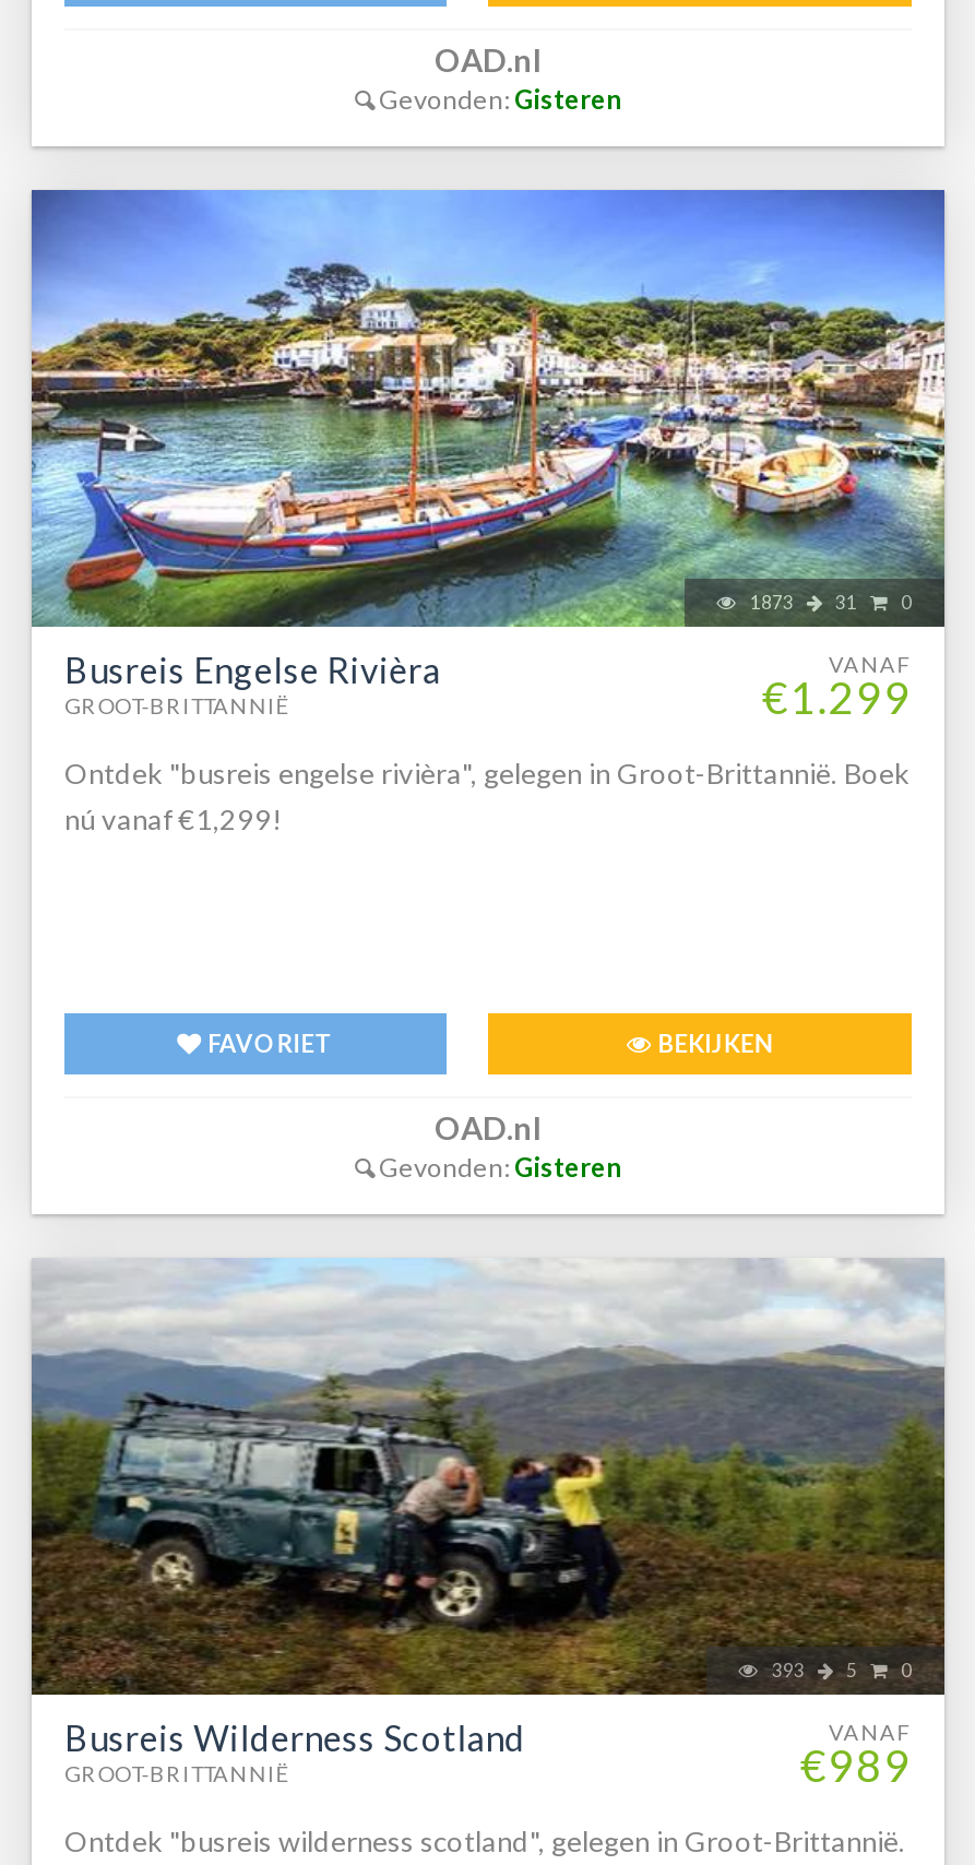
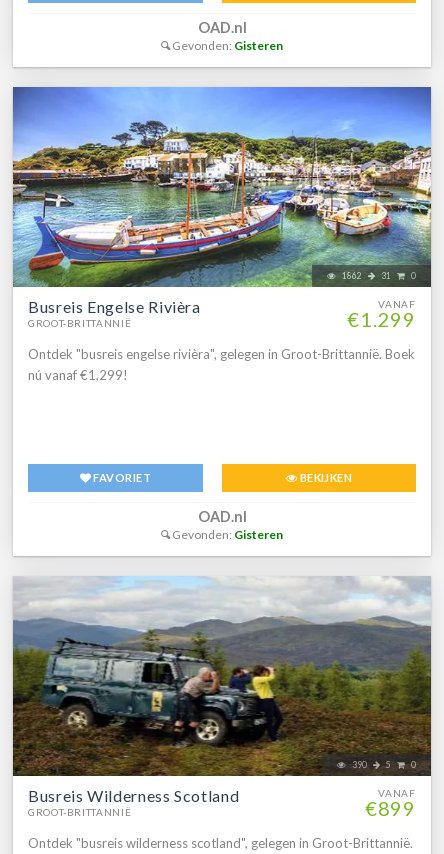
- 1873
+ 1862

- 393 5 0
+ 390 5 0

- €989
+ €899
